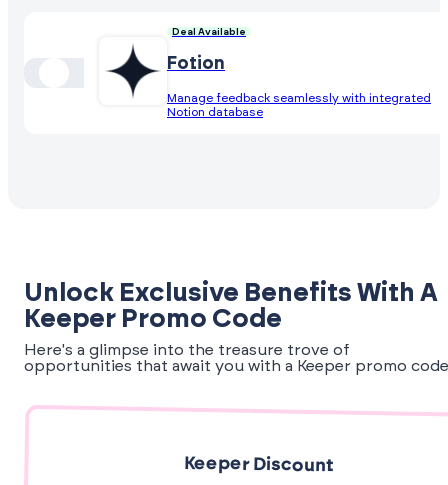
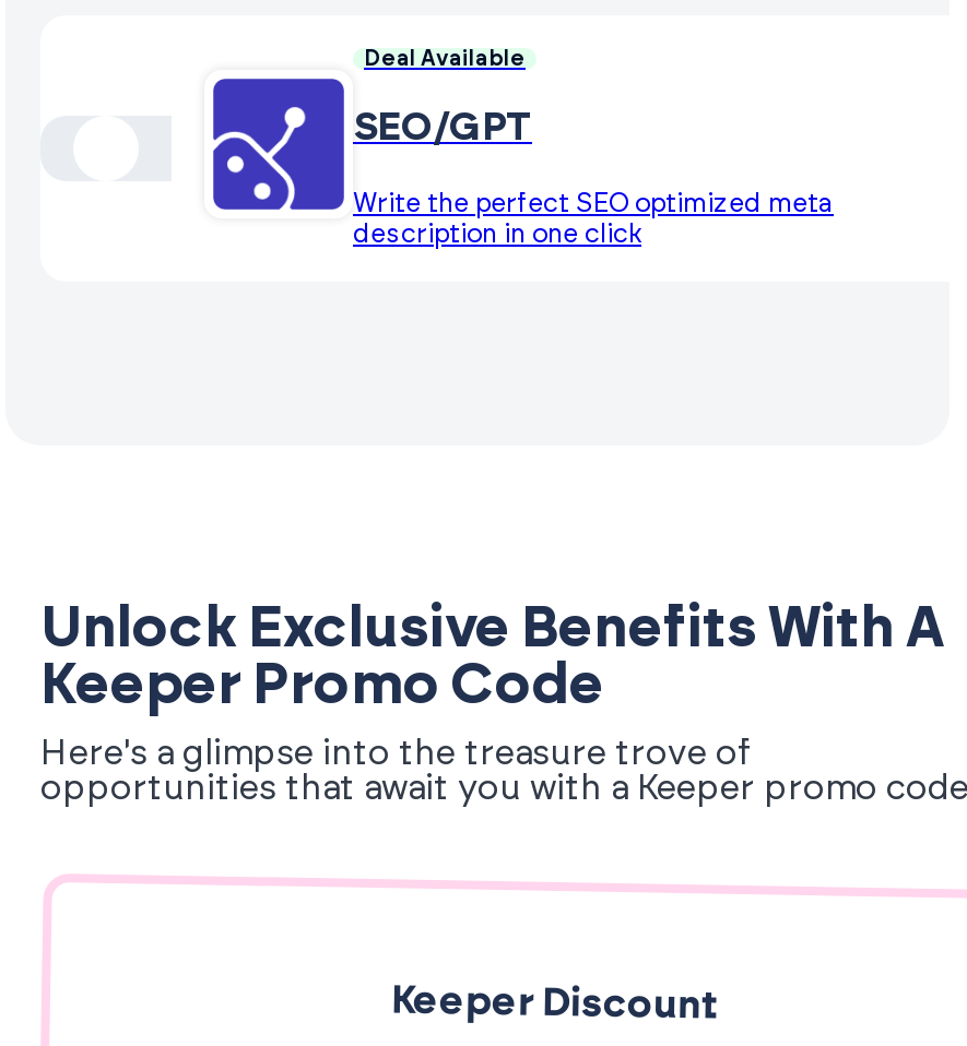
- [image]
- Fotion
+ [image]
+ SEO/GPT

- Manage feedback seamlessly with integrated
- Notion database
+ Write the perfect SEO optimized meta
+ description in one click
